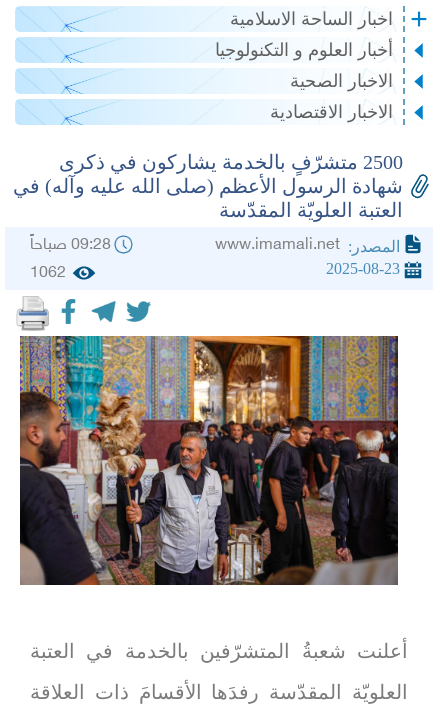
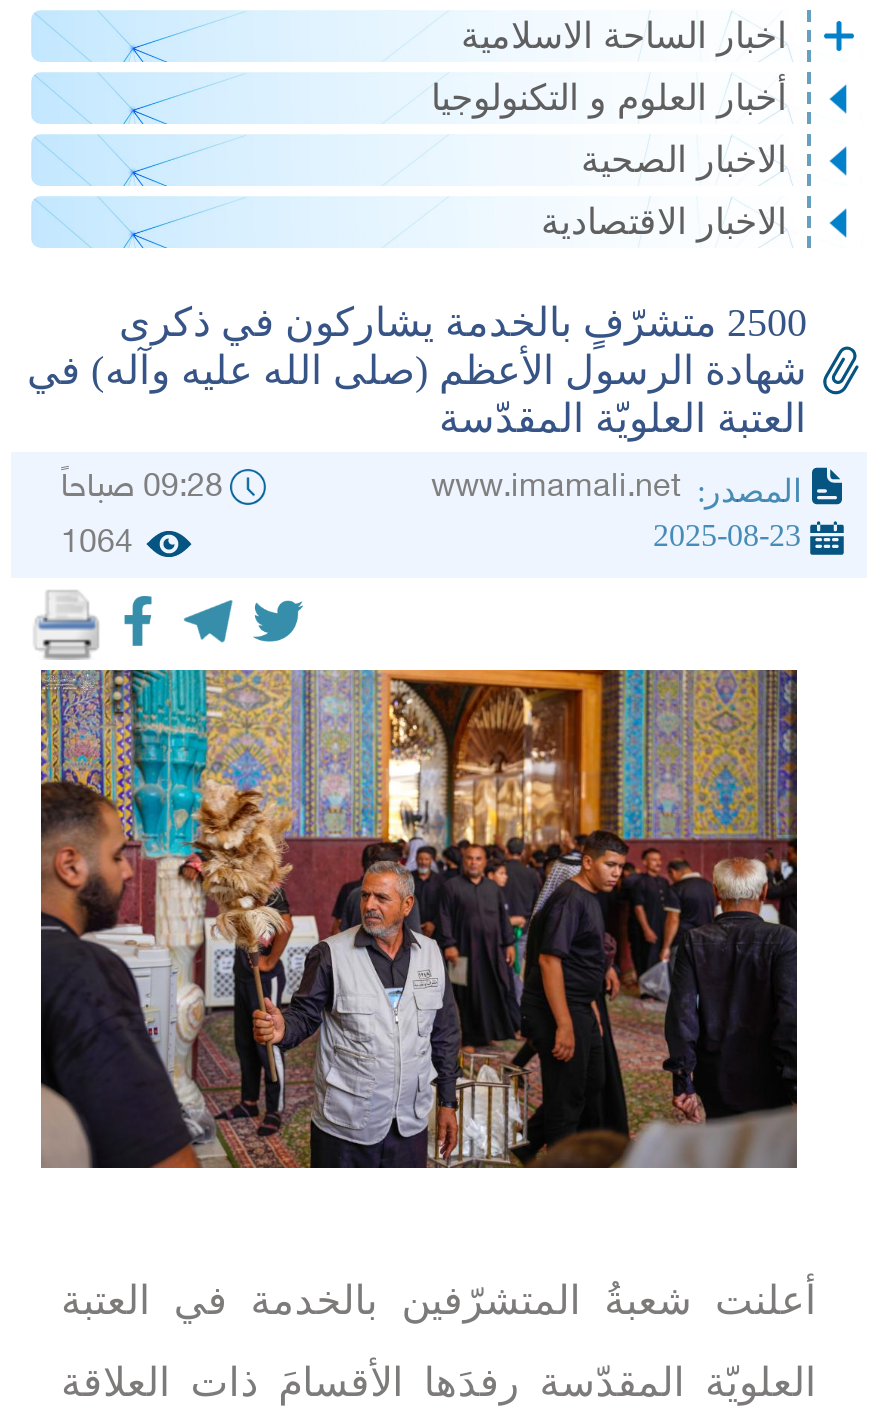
- 1062
+ 1064
